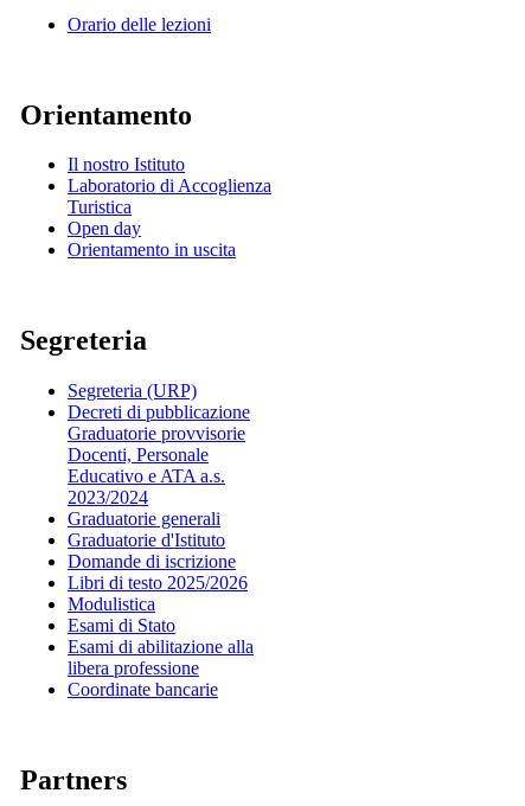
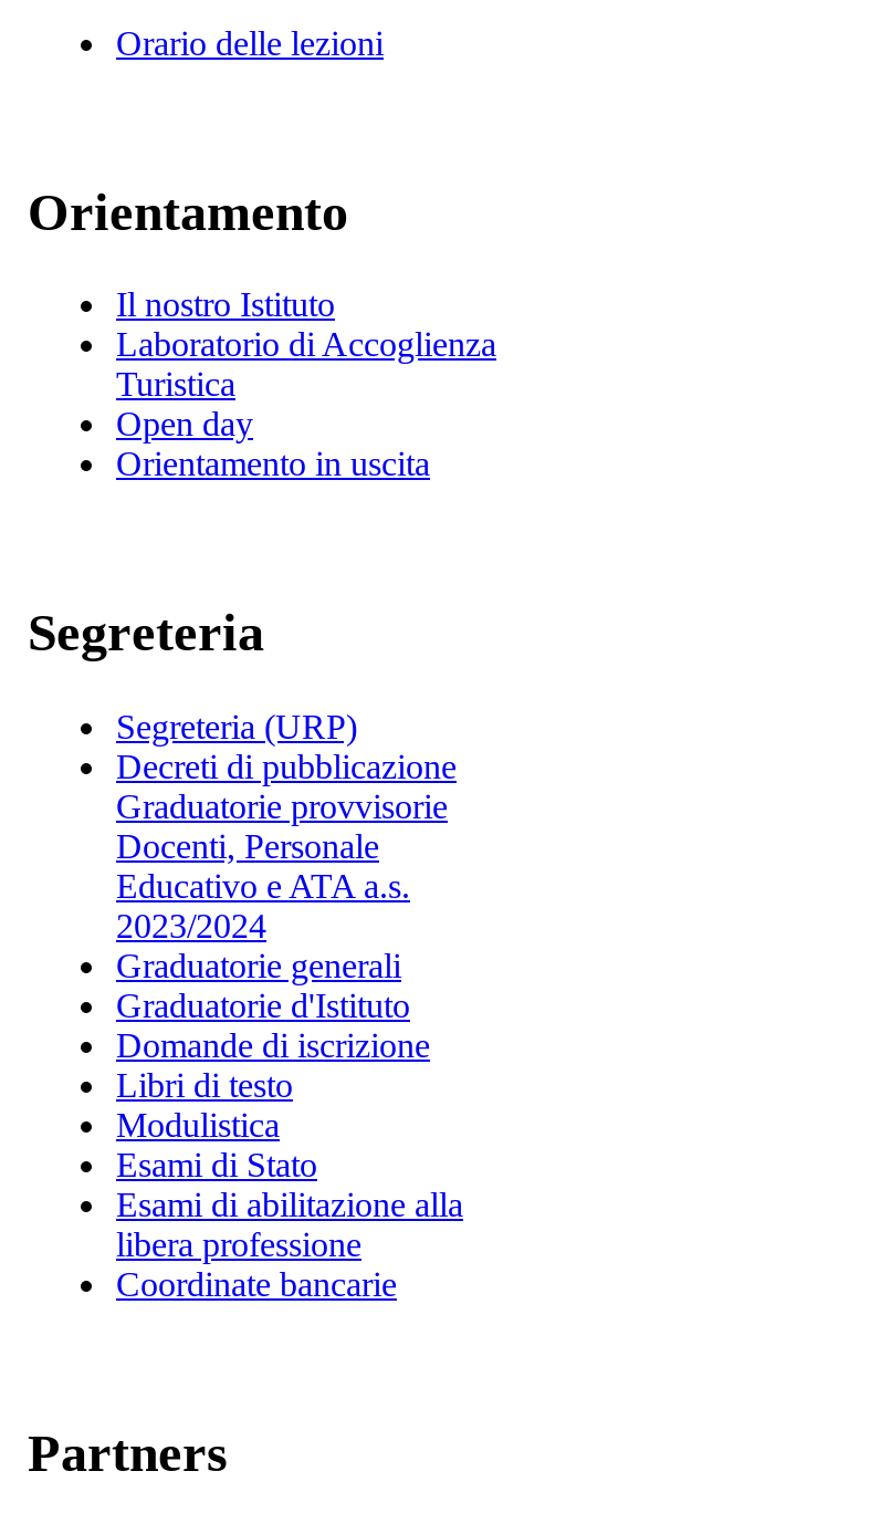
- Libri di testo 2025/2026
+ Libri di testo
